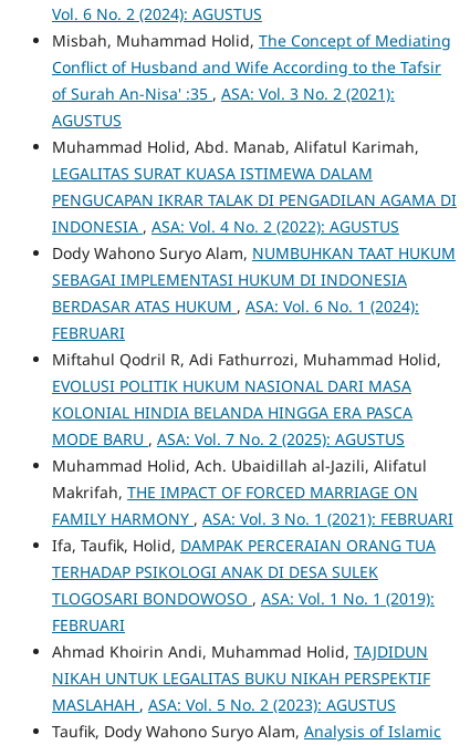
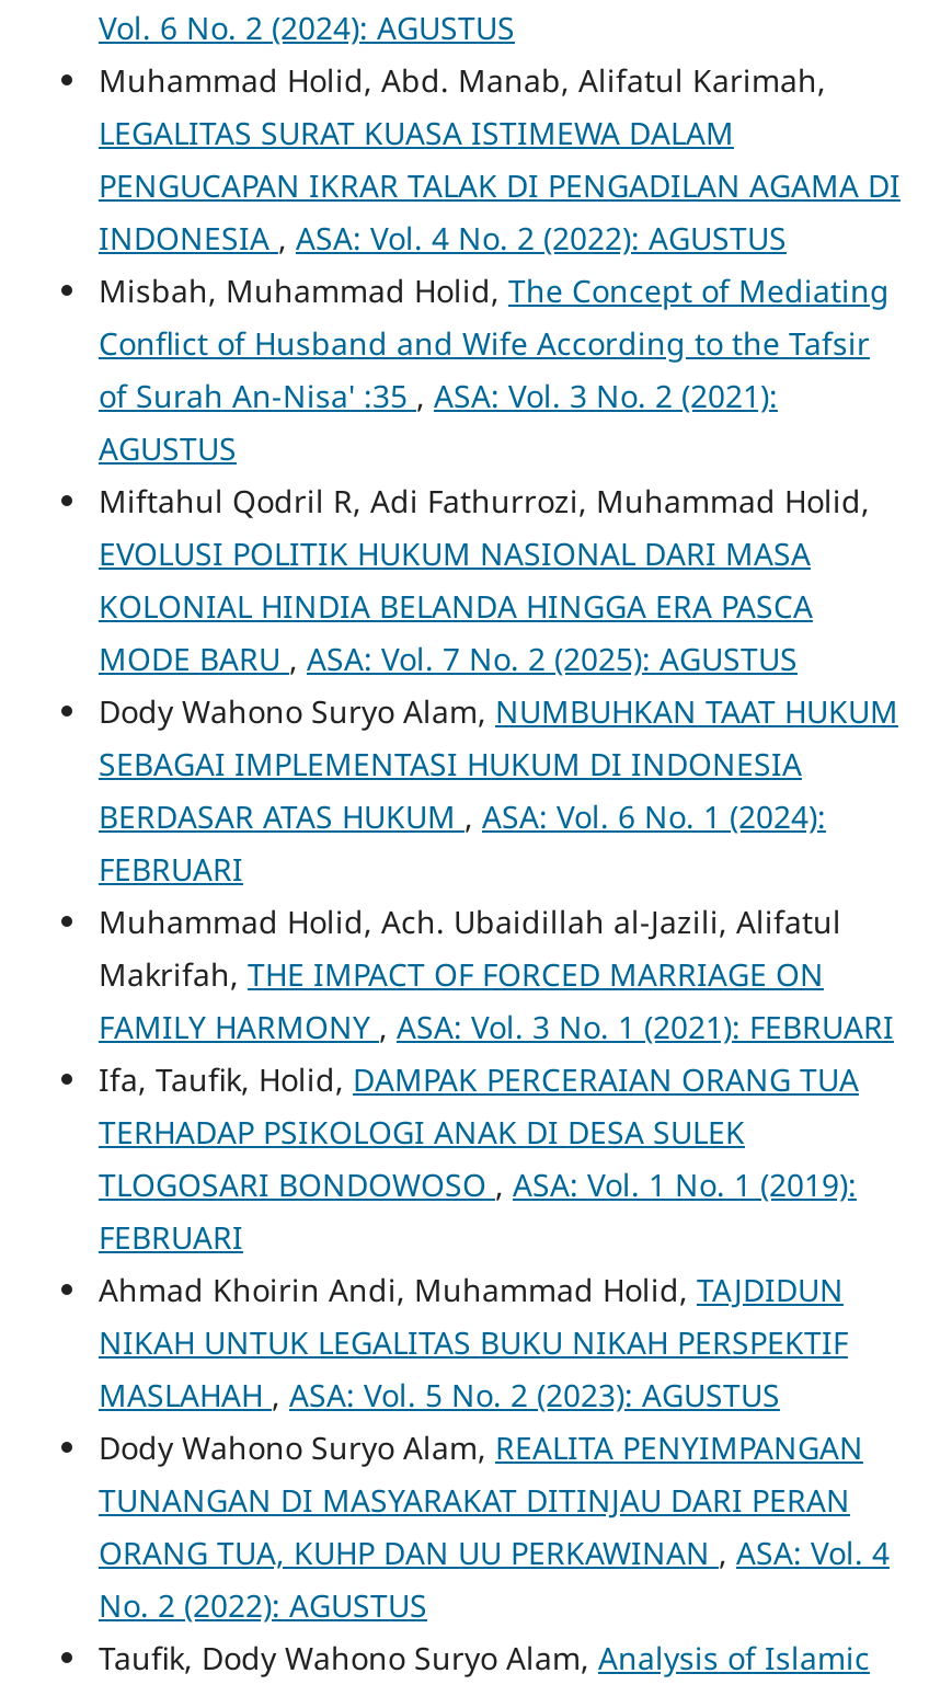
moved up: Muhammad Holid, Abd. Manab, Alifatul Karimah, | LEGALITAS SURAT KUASA ISTIMEWA DALAM | PENGUCAPAN IKRAR TALAK DI PENGADILAN AGAMA DI | INDONESIA, ASA: Vol. 4 No. 2 (2022): AGUSTUS

moved up: Miftahul Qodril R, Adi Fathurrozi, Muhammad Holid, | EVOLUSI POLITIK HUKUM NASIONAL DARI MASA | KOLONIAL HINDIA BELANDA HINGGA ERA PASCA | MODE BARU, ASA: Vol. 7 No. 2 (2025): AGUSTUS

+ Dody Wahono Suryo Alam, REALITA PENYIMPANGAN
+ TUNANGAN DI MASYARAKAT DITINJAU DARI PERAN
+ ORANG TUA, KUHP DAN UU PERKAWINAN, ASA: Vol. 4
+ No. 2 (2022): AGUSTUS
